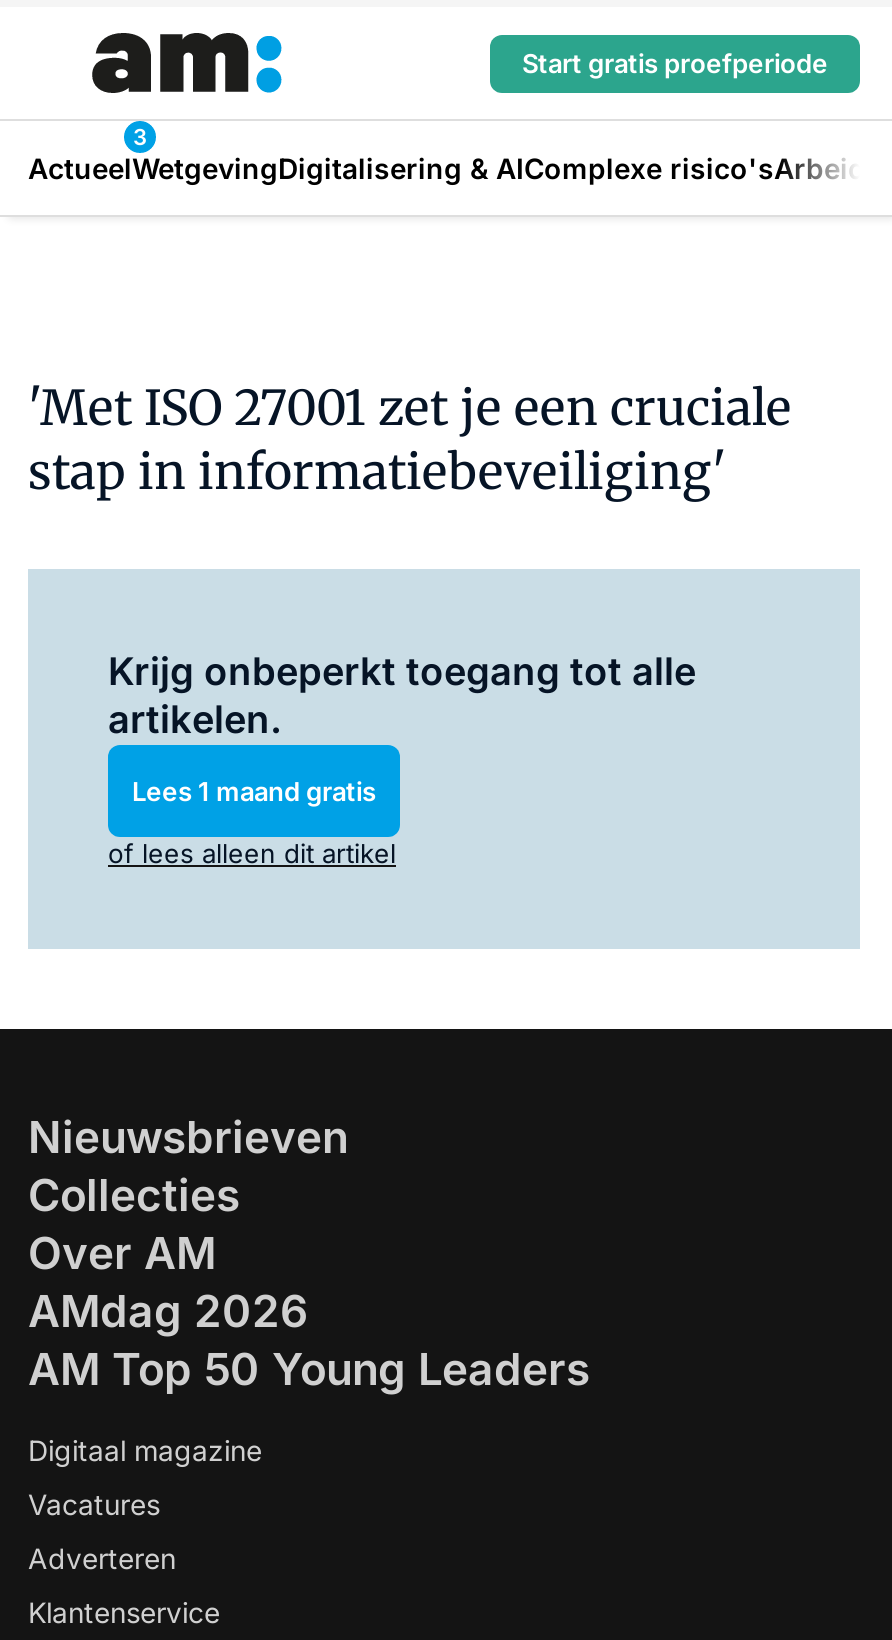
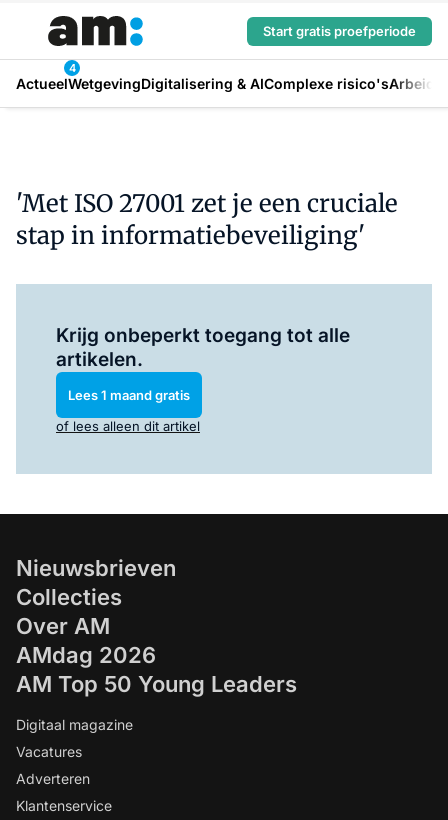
- 3
+ 4
